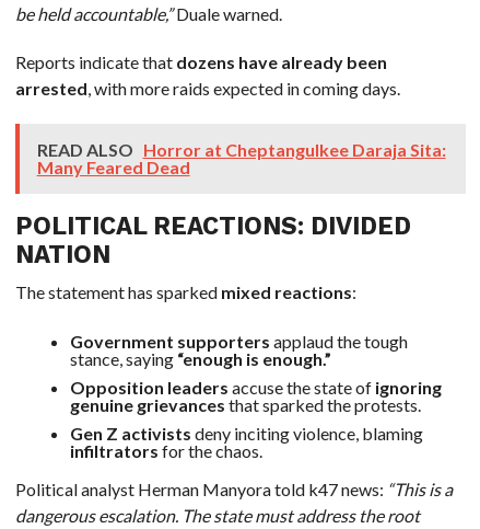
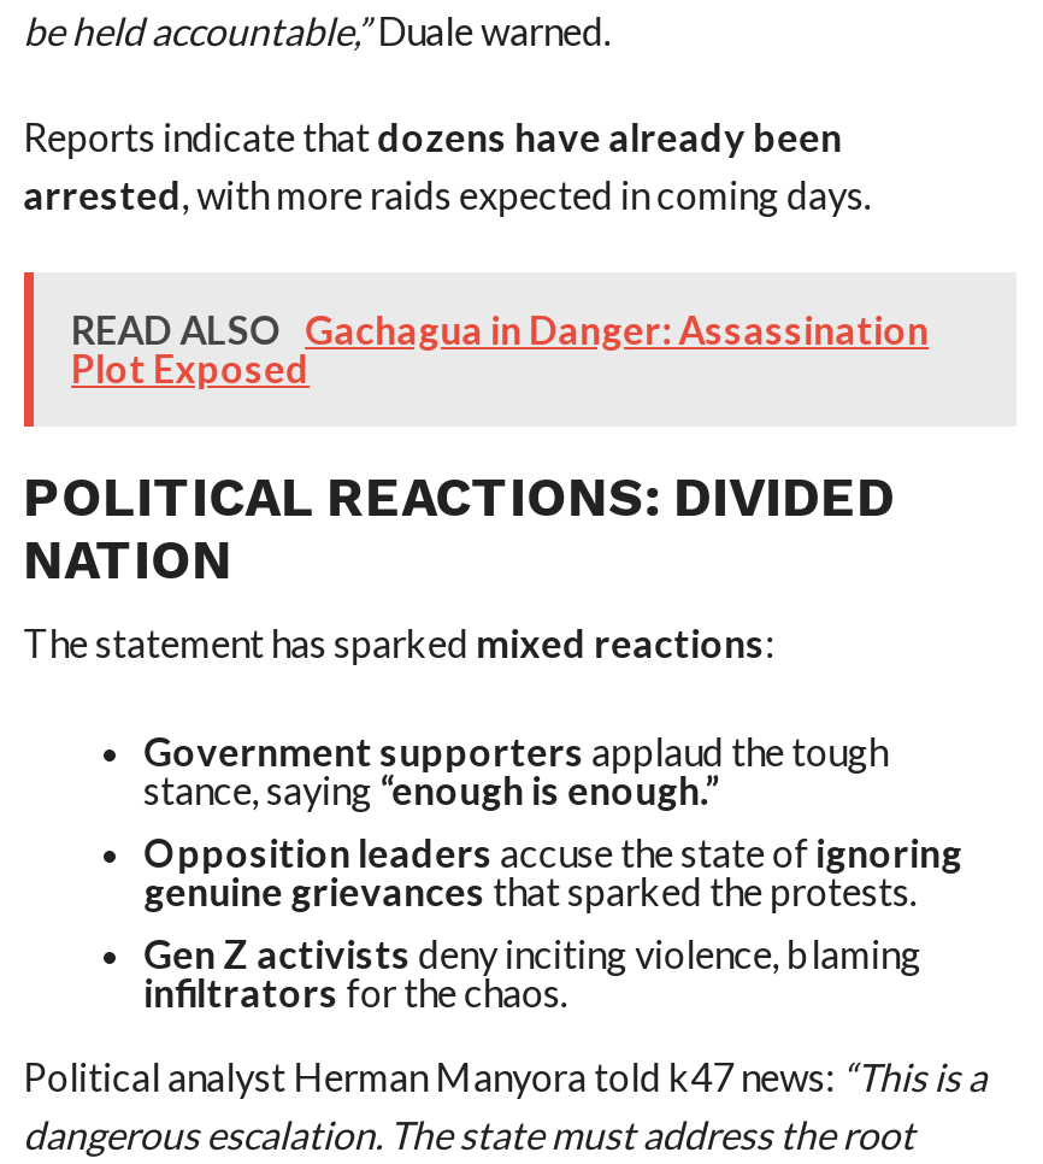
- READ ALSO Horror at Cheptangulkee Daraja Sita:
- Many Feared Dead
+ READ ALSO Gachagua in Danger: Assassination
+ Plot Exposed
